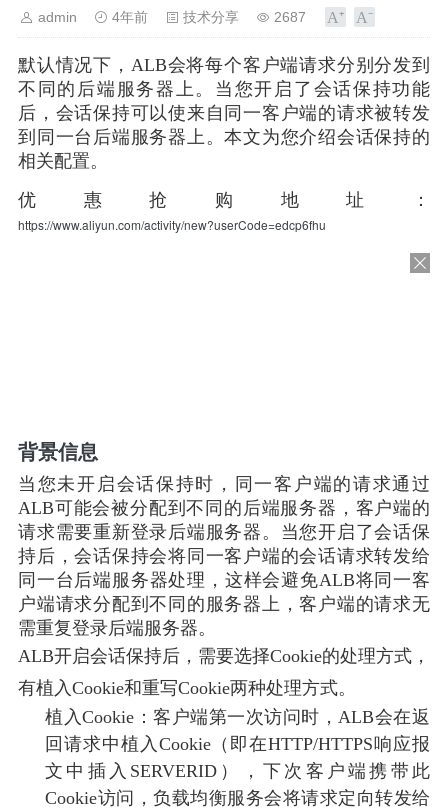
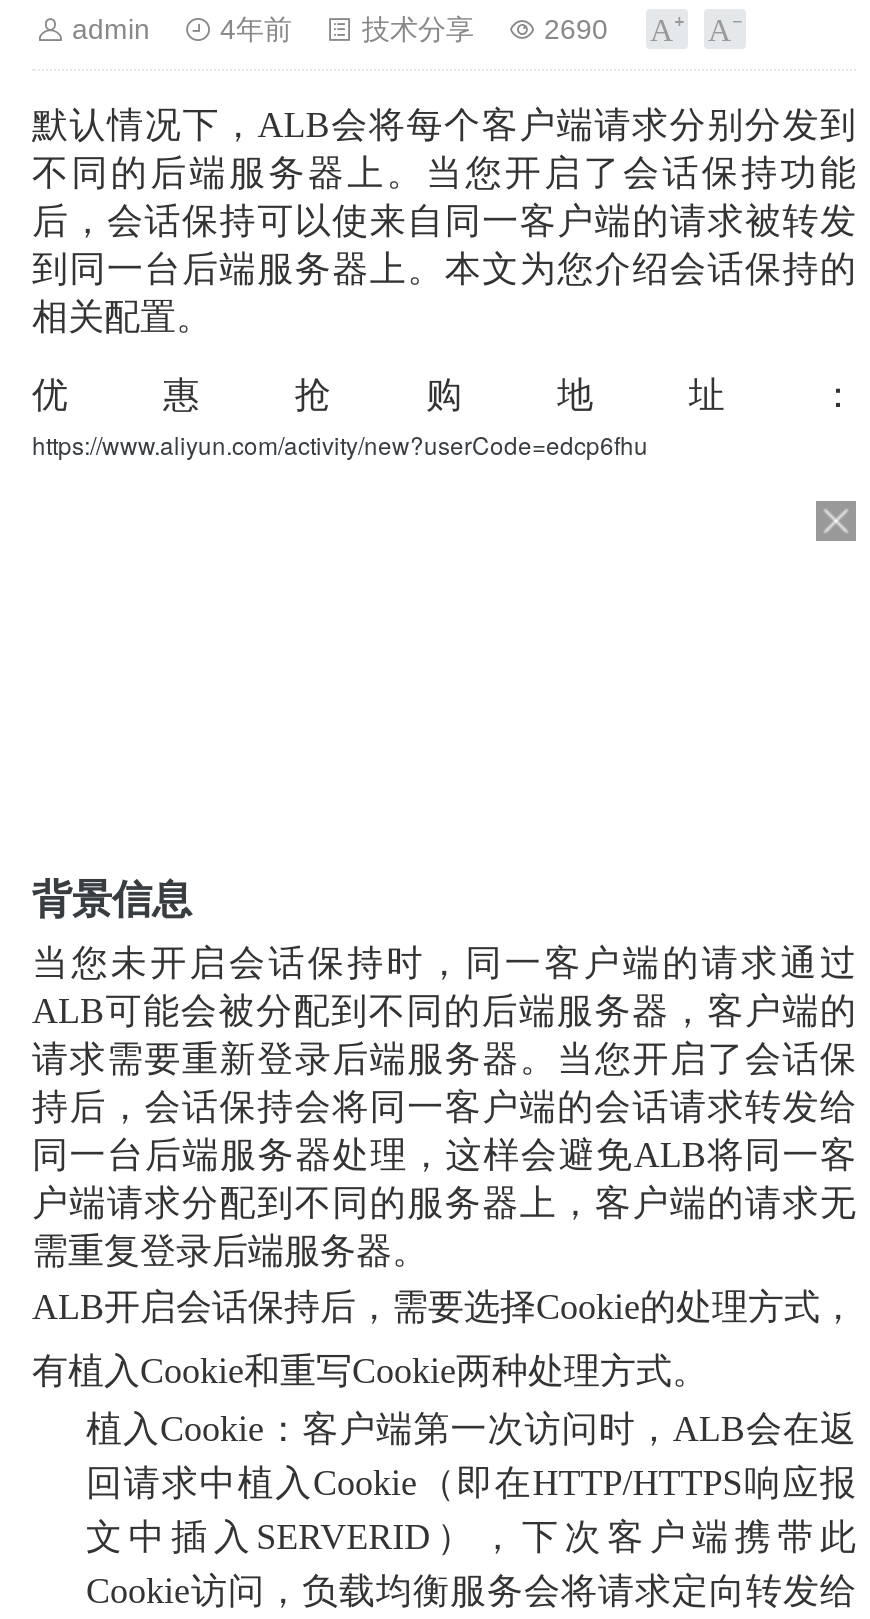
- 2687
+ 2690
